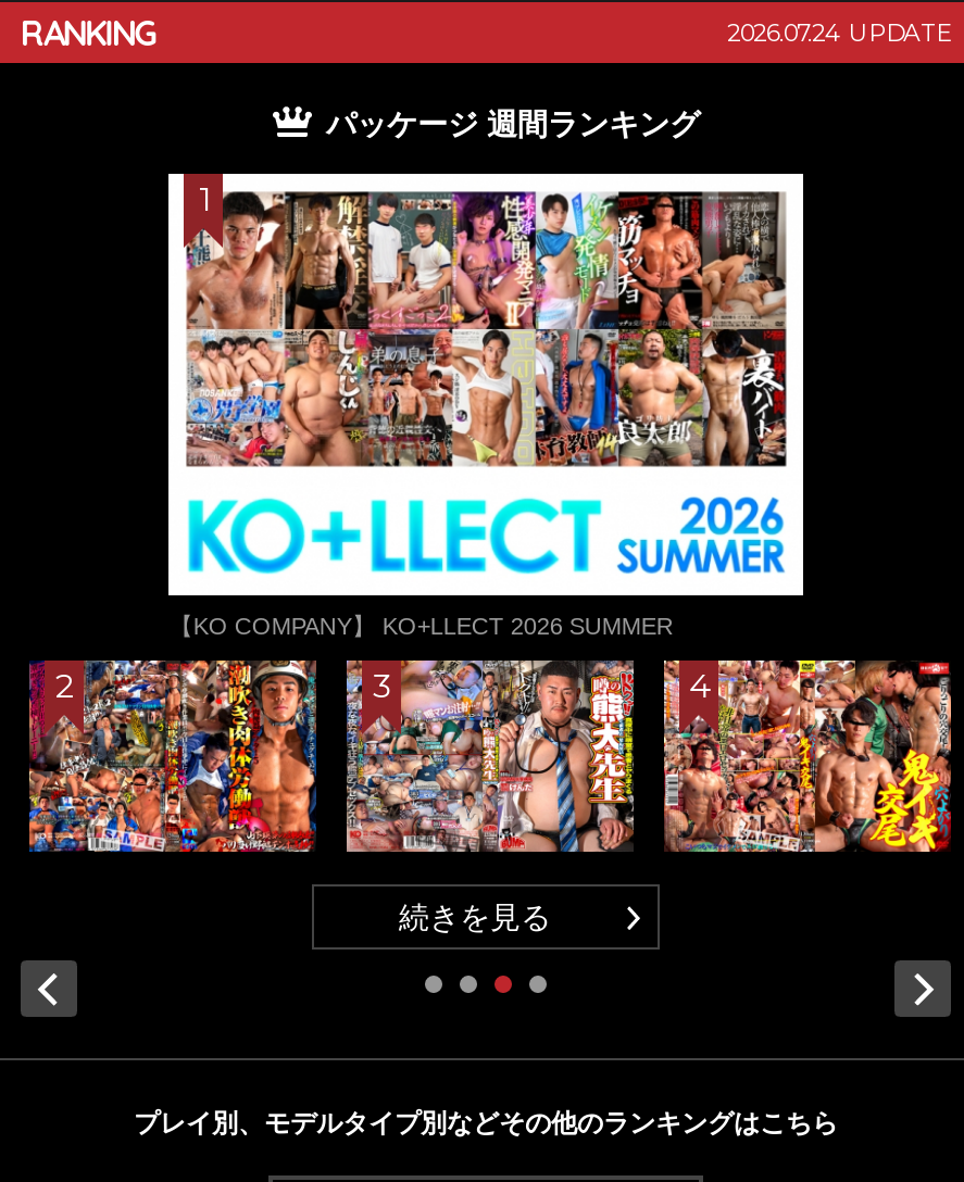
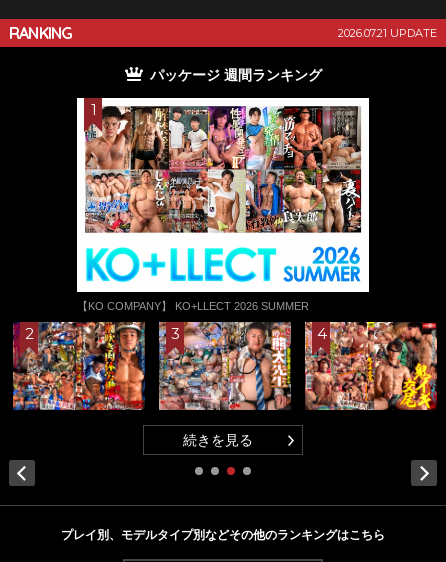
- 2026.07.24 UPDATE
+ 2026.07.21 UPDATE

- パッケージ 月間ランキング
+ パッケージ 週間ランキング
